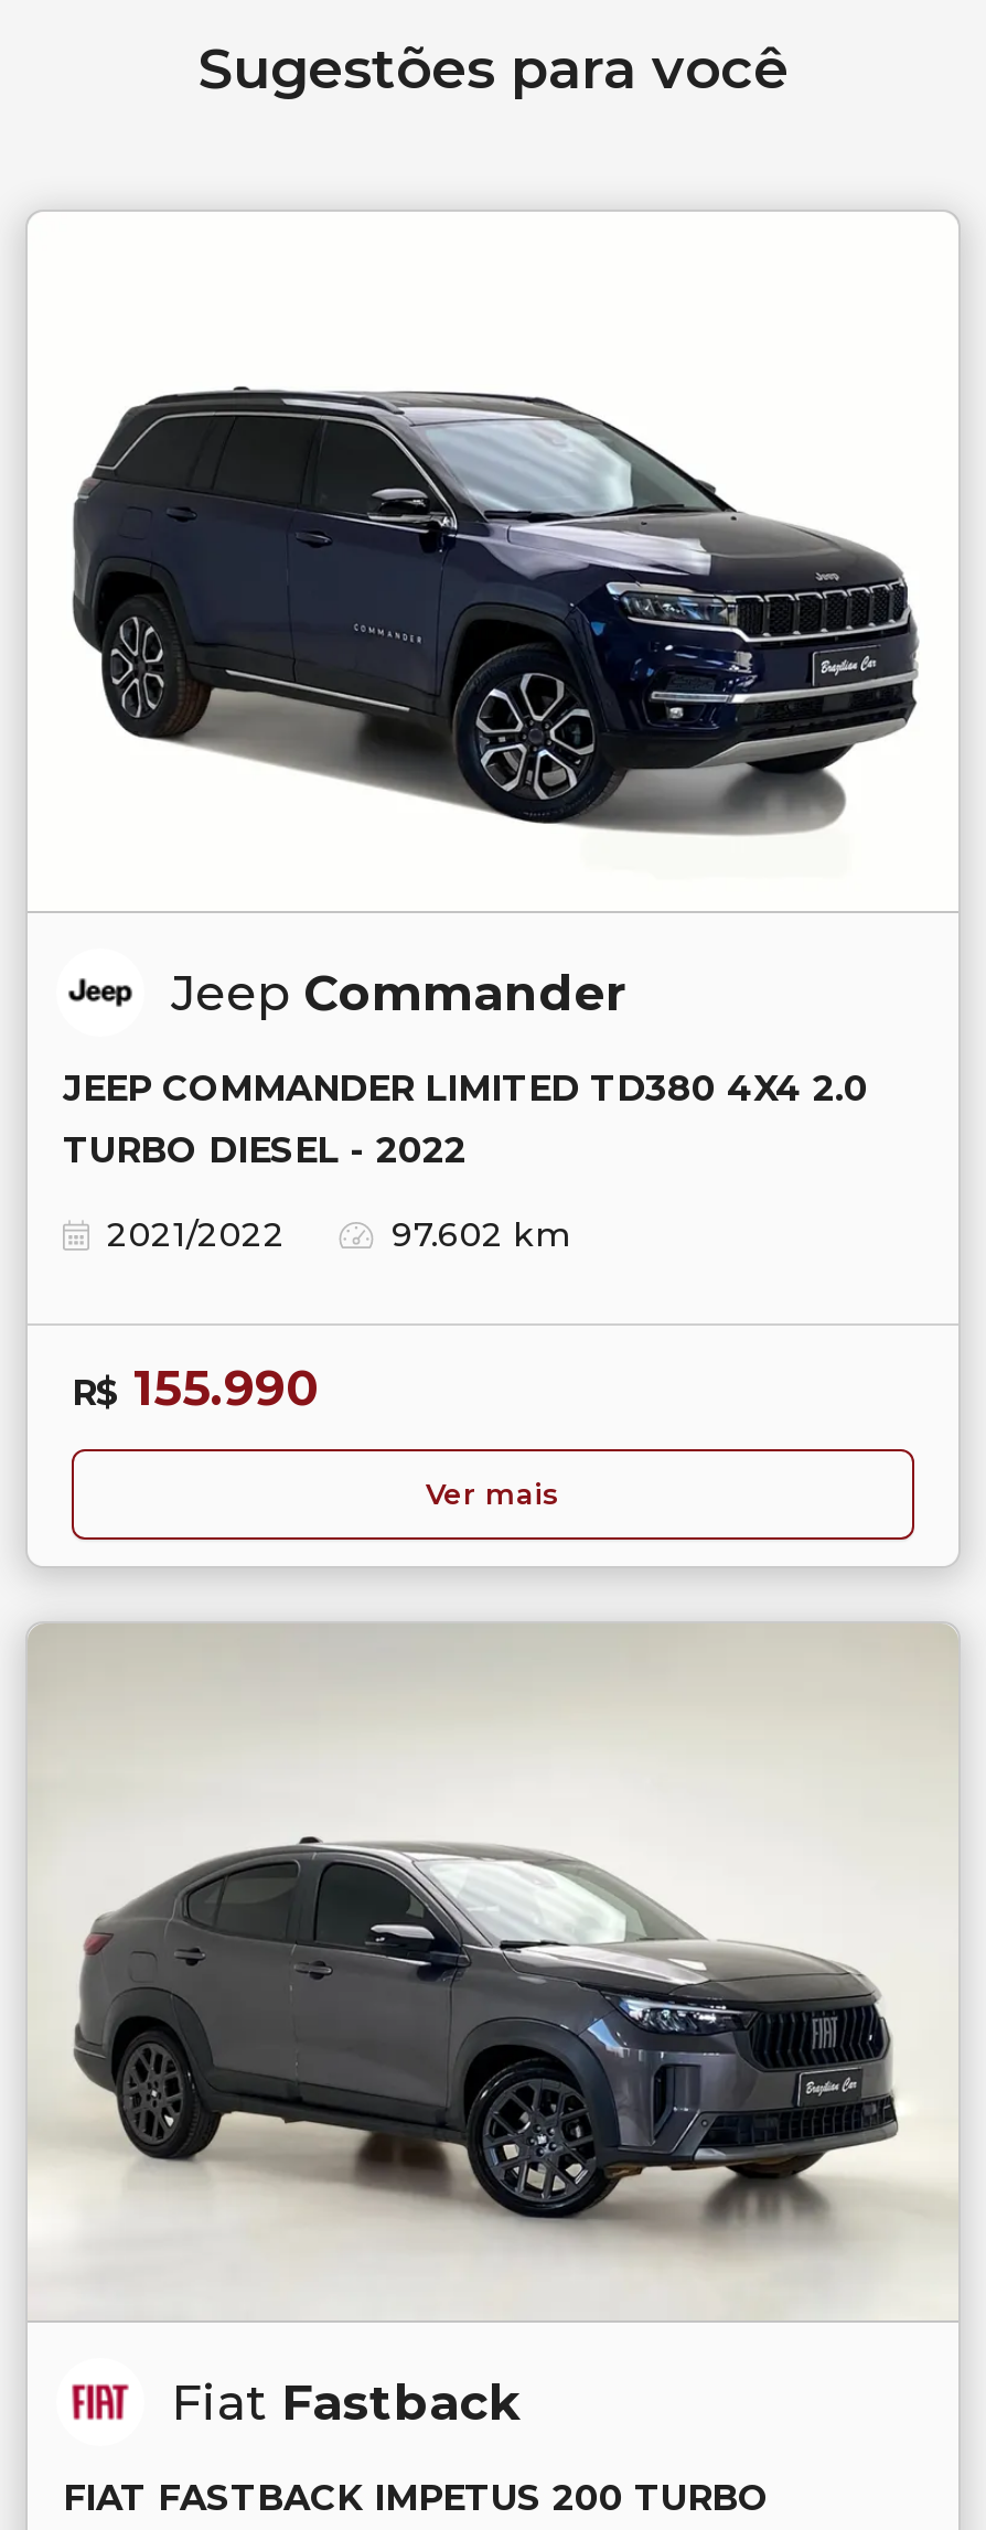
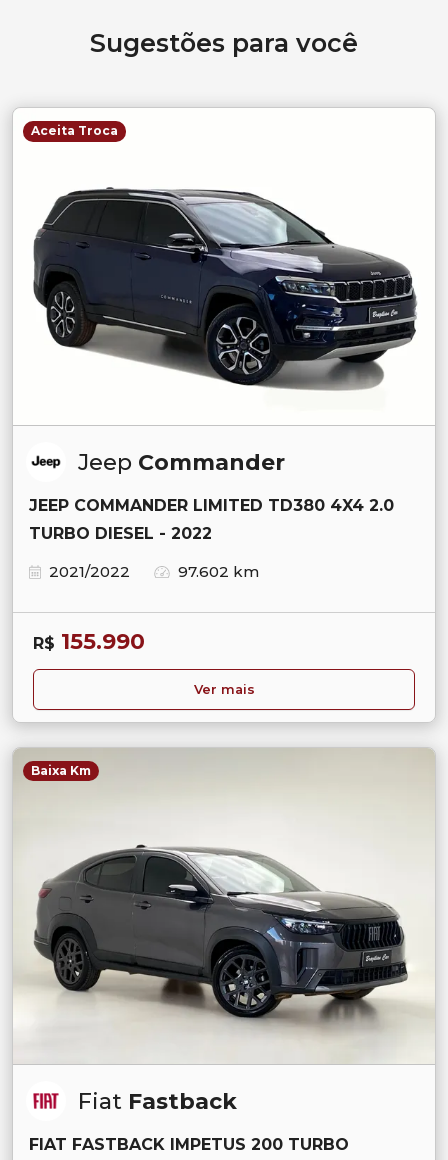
+ Aceita Troca

+ Baixa Km
